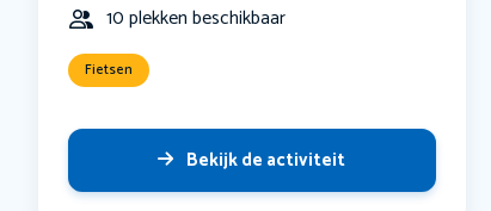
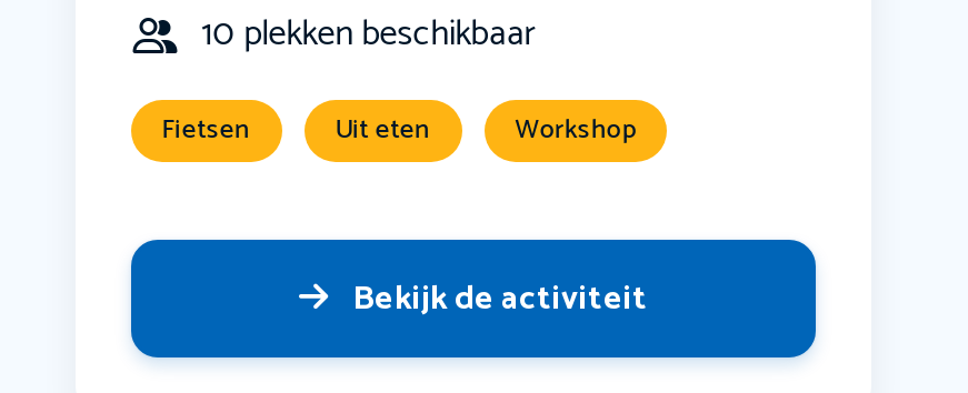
+ Uit eten
+ Workshop
